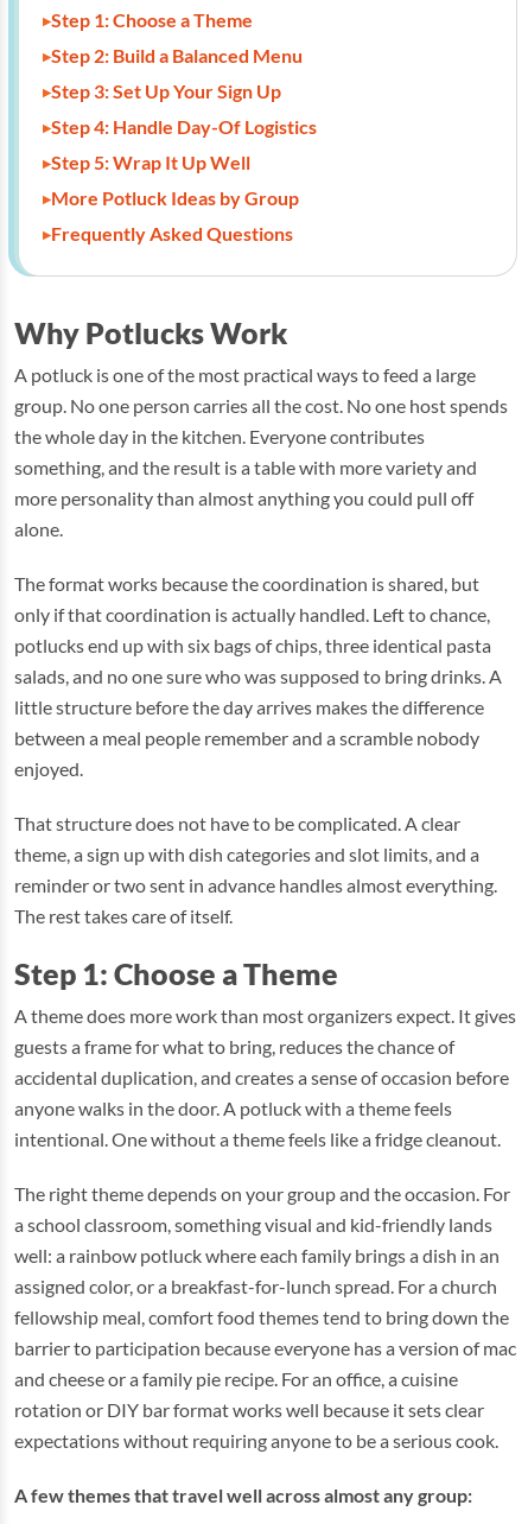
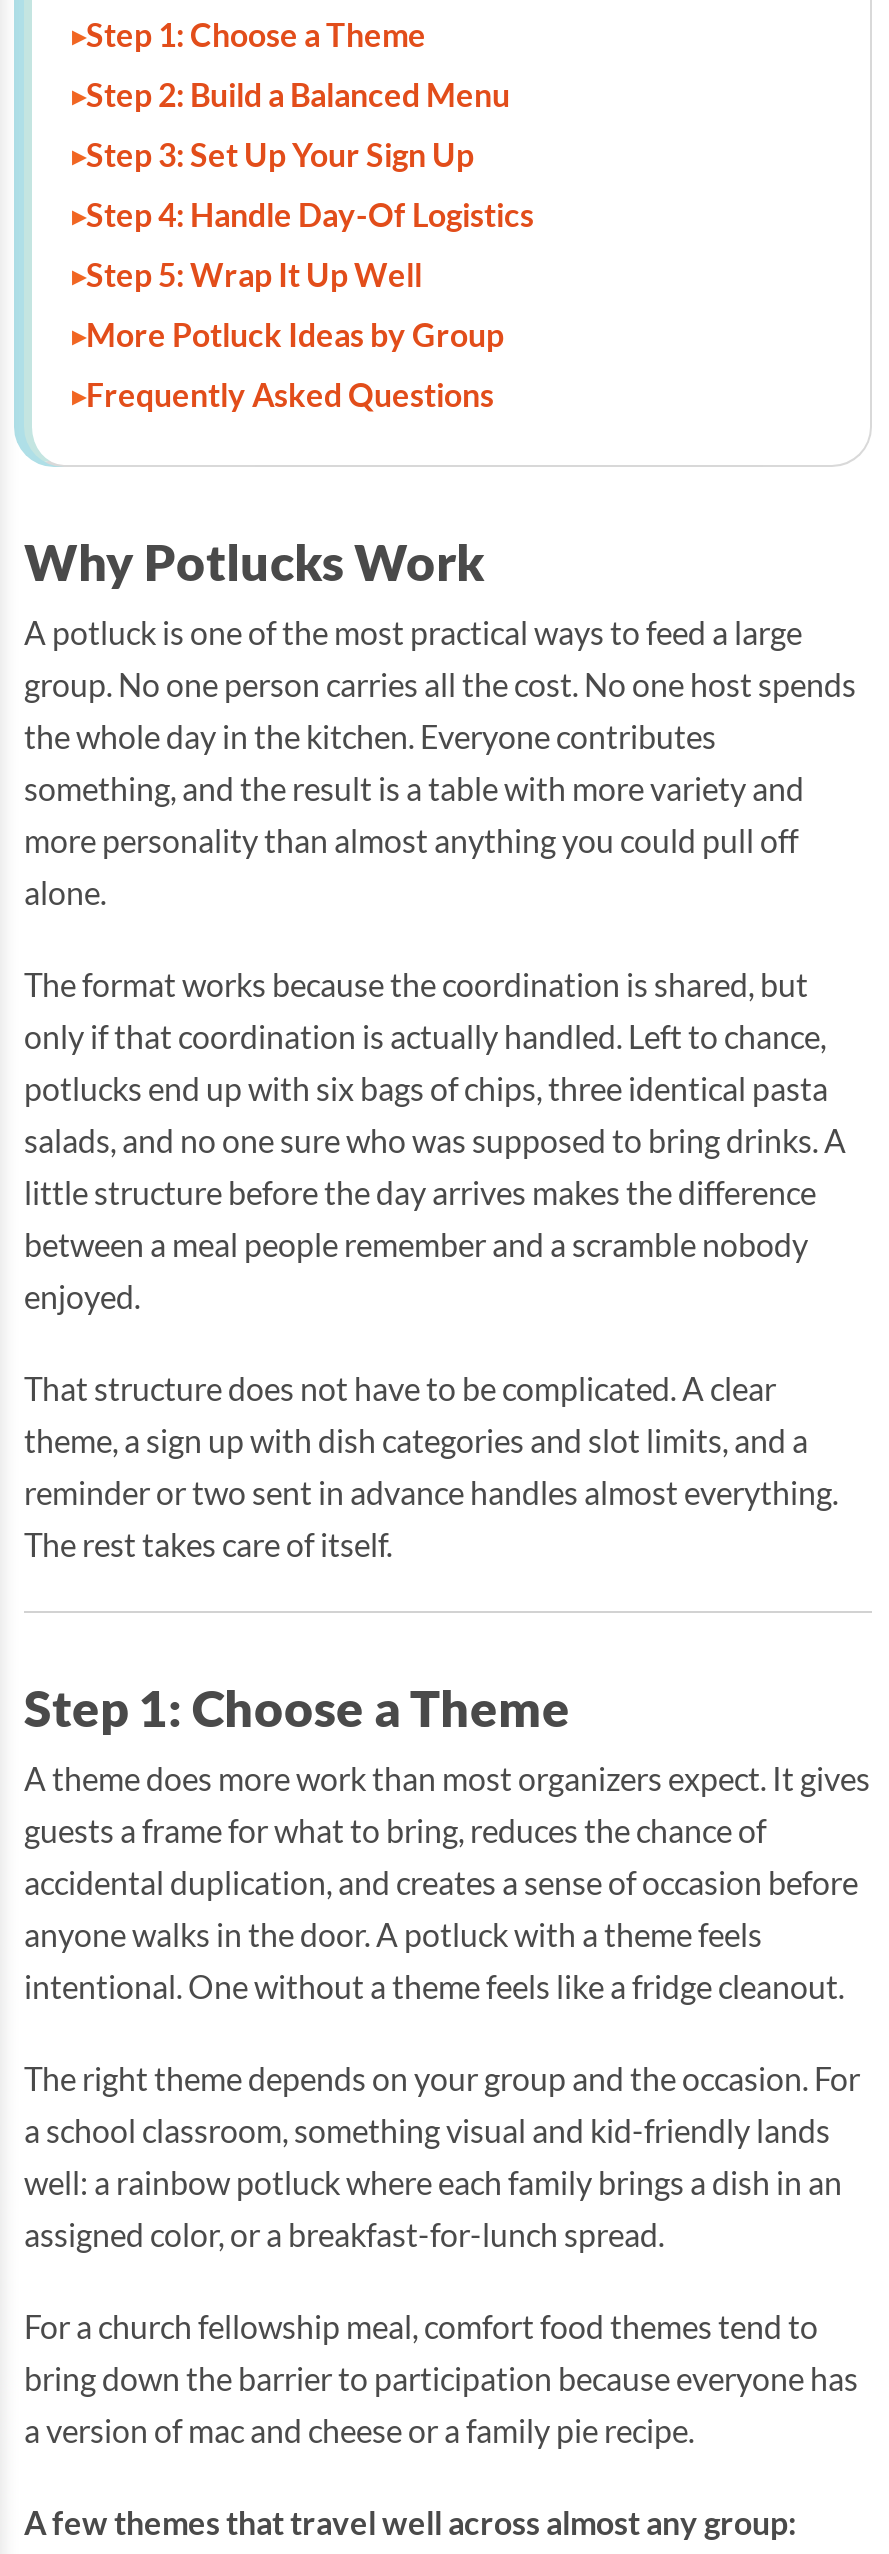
moved down: Step 1: Choose a Theme | A theme does more work than most organizers expect. It gives | guests a frame for what to bring, reduces the chance of | ... | a school classroom, something visual and kid-friendly lands | well: a rainbow potluck where each family brings a dish in an

- assigned color, or a breakfast-for-lunch spread. For a church
- fellowship meal, comfort food themes tend to bring down the
- barrier to participation because everyone has a version of mac
- and cheese or a family pie recipe. For an office, a cuisine
- rotation or DIY bar format works well because it sets clear
- expectations without requiring anyone to be a serious cook.
+ assigned color, or a breakfast-for-lunch spread.
+ For a church fellowship meal, comfort food themes tend to
+ bring down the barrier to participation because everyone has
+ a version of mac and cheese or a family pie recipe.
